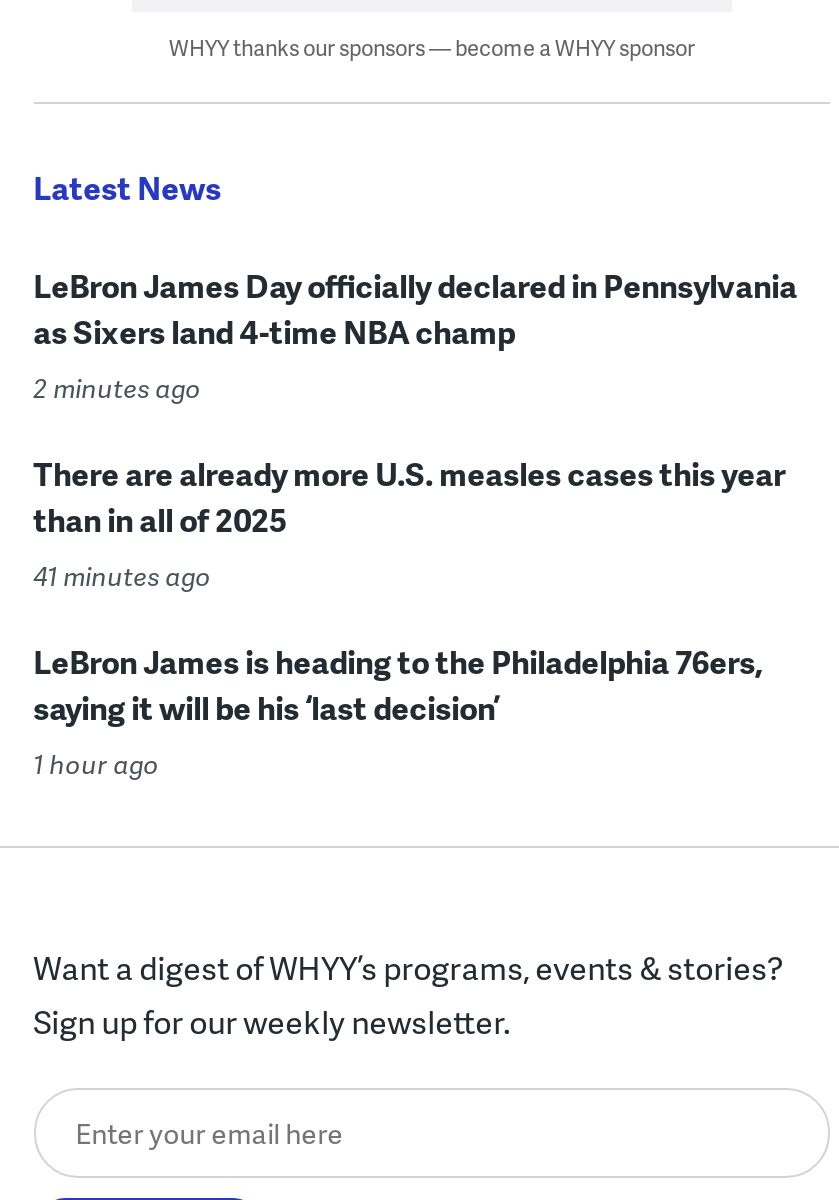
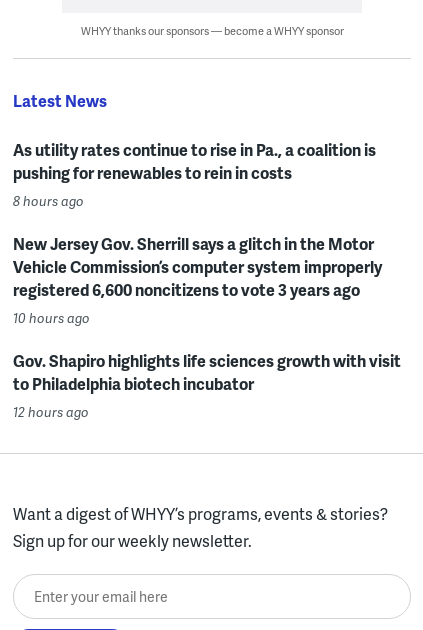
- LeBron James Day officially declared in Pennsylvania
- as Sixers land 4-time NBA champ
- 2 minutes ago
+ As utility rates continue to rise in Pa., a coalition is
+ pushing for renewables to rein in costs
+ 8 hours ago

- There are already more U.S. measles cases this year
- than in all of 2025
- 41 minutes ago
+ New Jersey Gov. Sherrill says a glitch in the Motor
+ Vehicle Commission’s computer system improperly
+ registered 6,600 noncitizens to vote 3 years ago
+ 10 hours ago

- LeBron James is heading to the Philadelphia 76ers,
- saying it will be his ‘last decision’
- 1 hour ago
+ Gov. Shapiro highlights life sciences growth with visit
+ to Philadelphia biotech incubator
+ 12 hours ago
